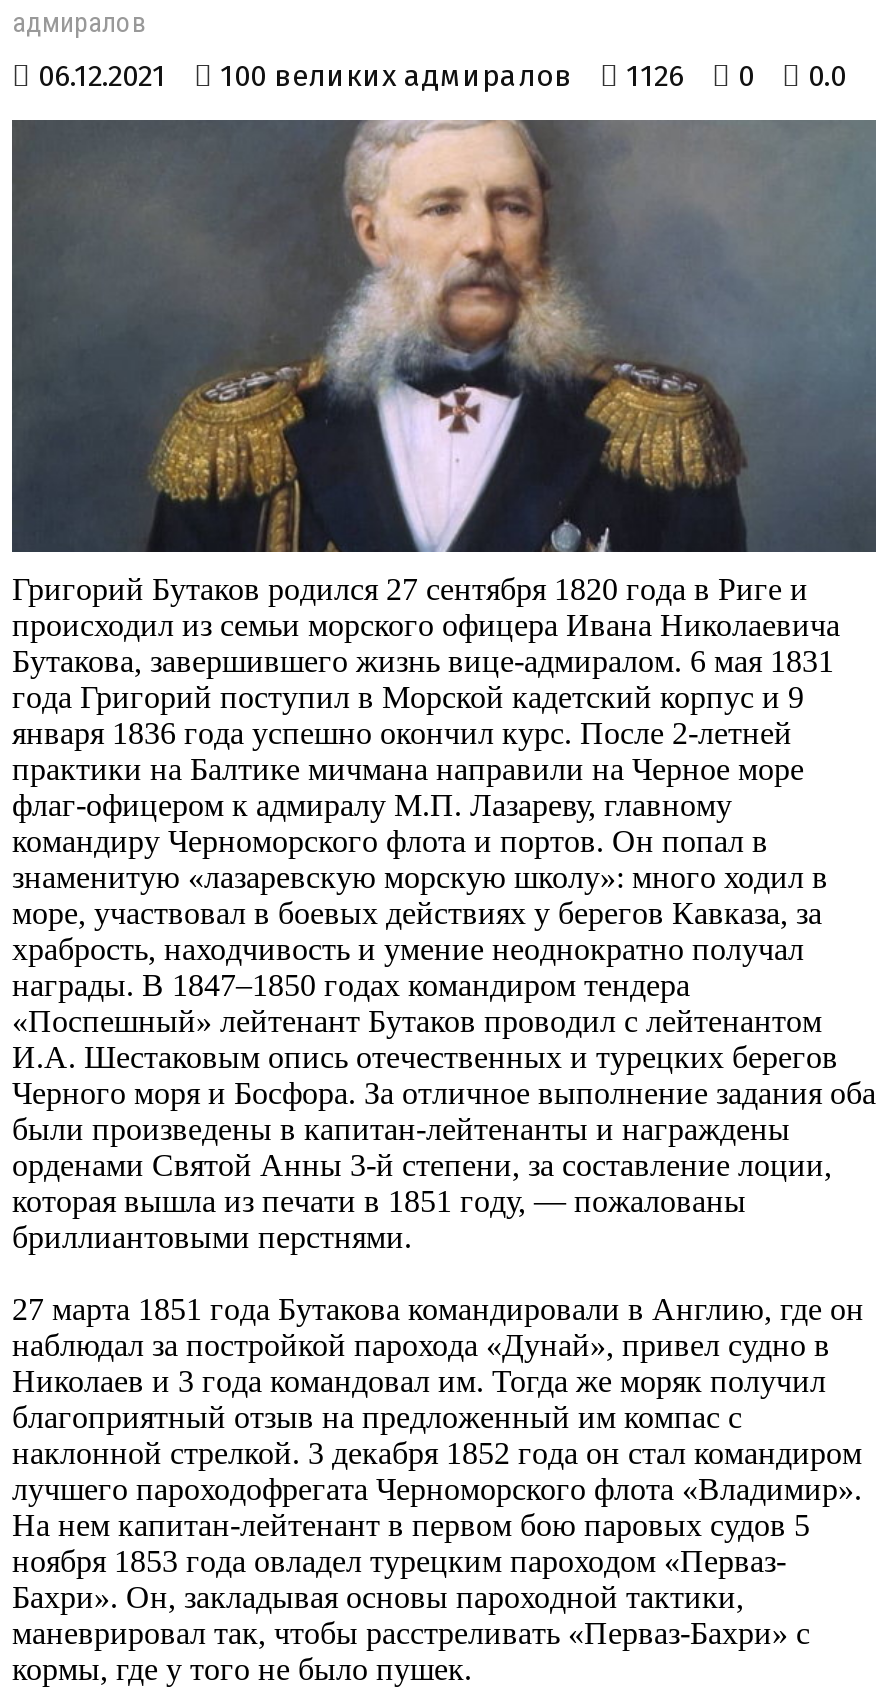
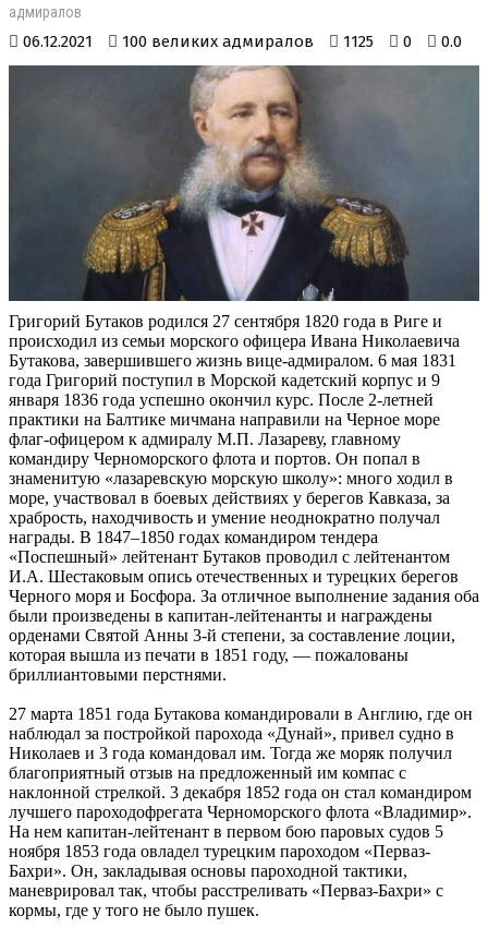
- 06.12.2021 100 великих адмиралов 1126 0 0.0
+ 06.12.2021 100 великих адмиралов 1125 0 0.0
